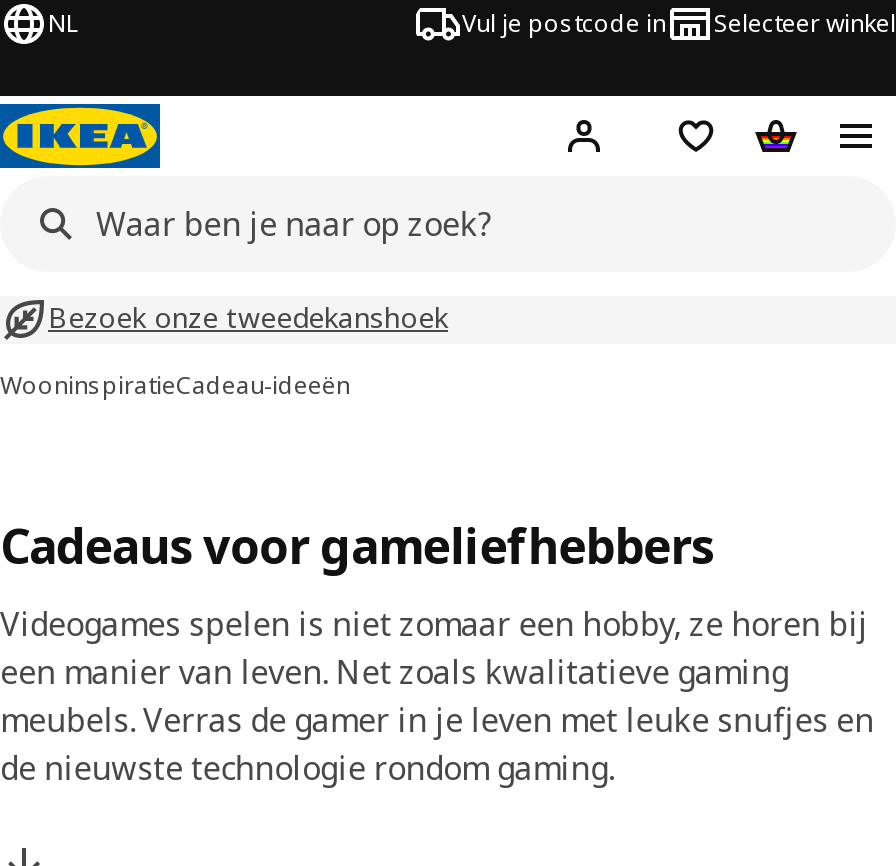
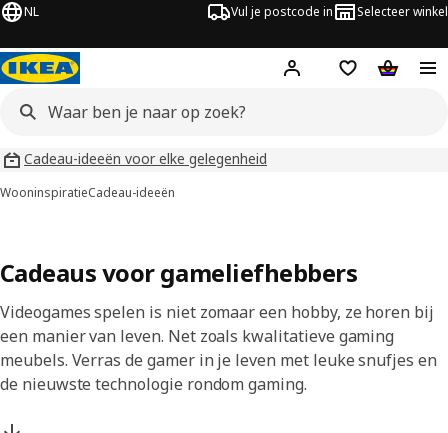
- Bezoek onze tweedekanshoek
+ Cadeau-ideeën voor elke gelegenheid
